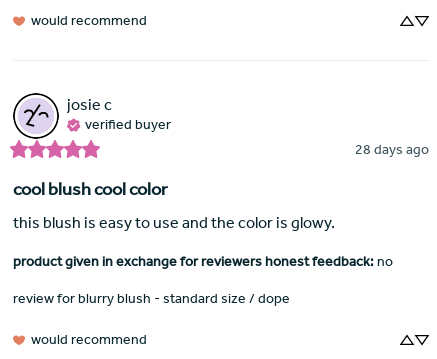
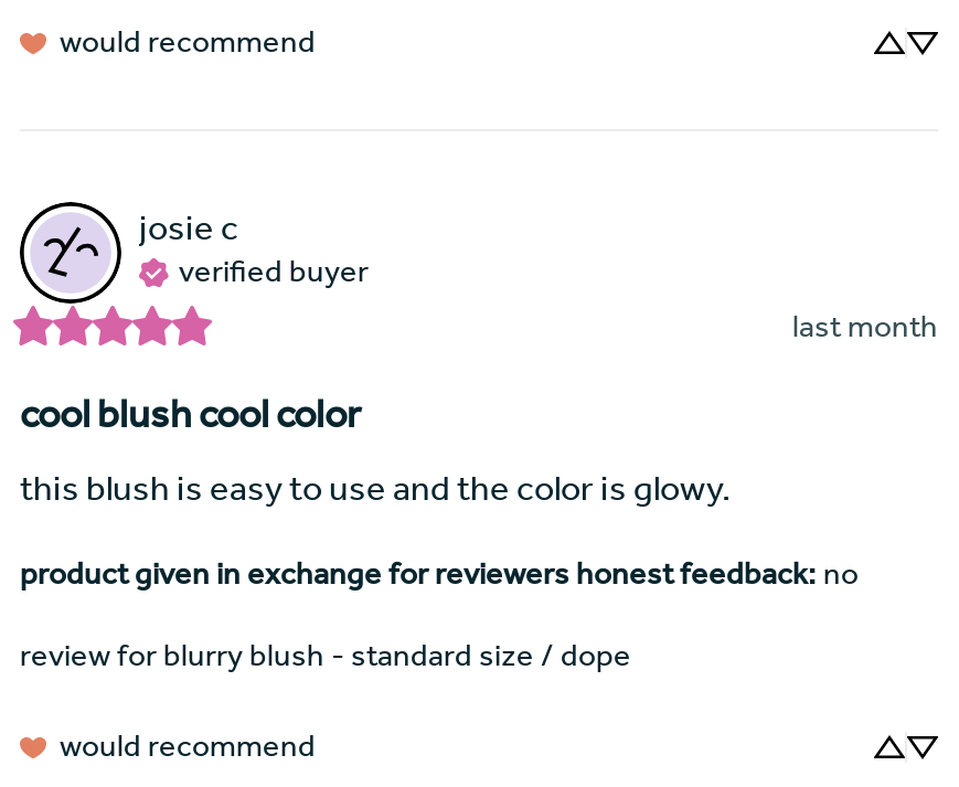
- 28 days ago
+ last month
